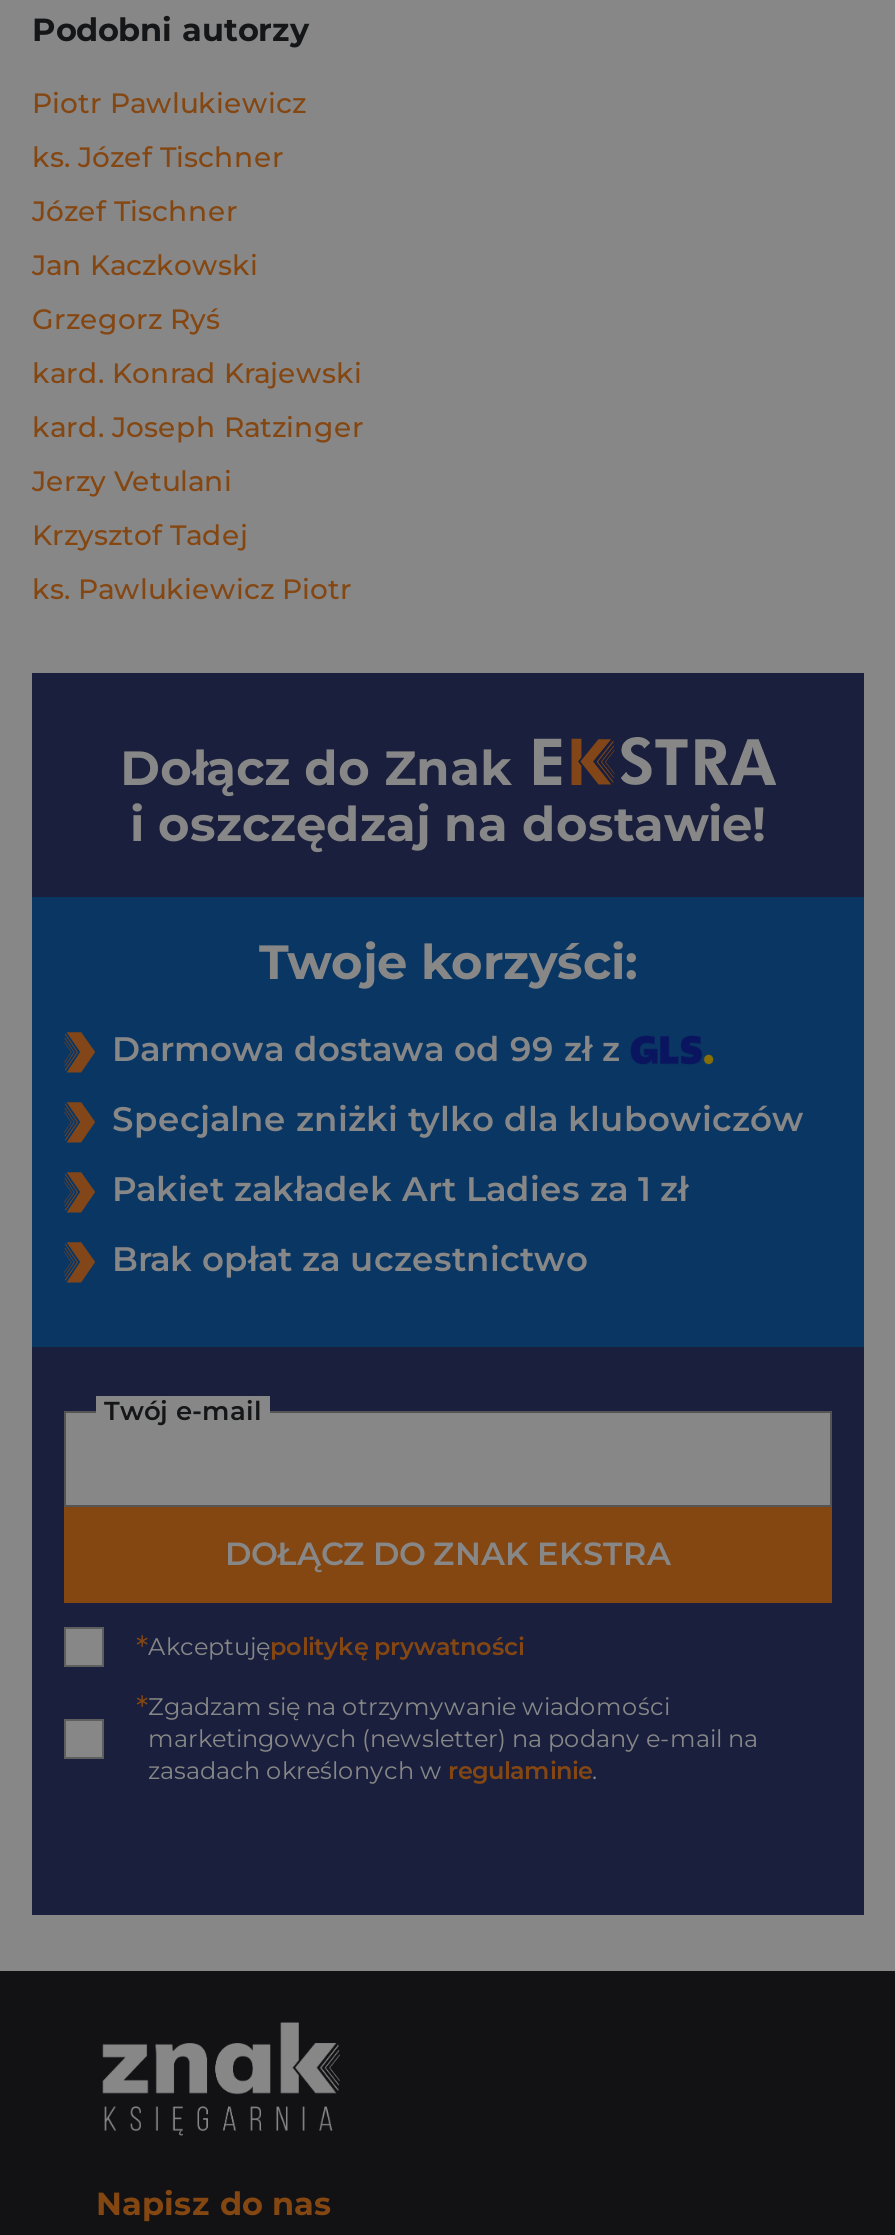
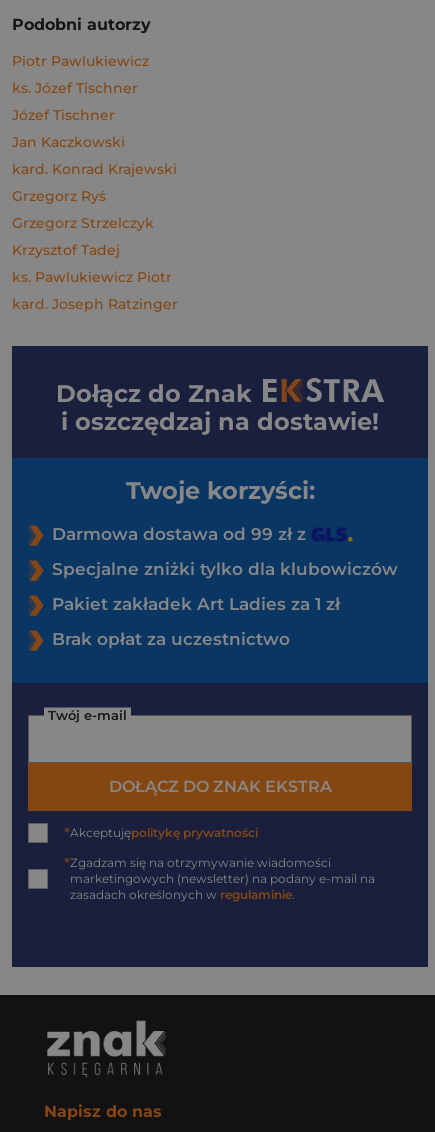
moved down: Grzegorz Ryś

moved up: kard. Konrad Krajewski

moved down: kard. Joseph Ratzinger

- Jerzy Vetulani
+ Grzegorz Strzelczyk

moved up: Krzysztof Tadej | ks. Pawlukiewicz Piotr
